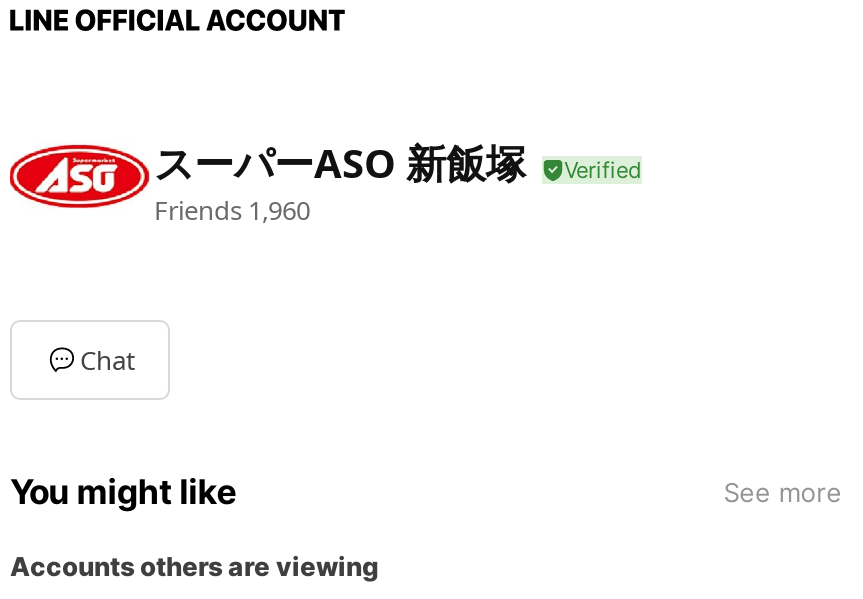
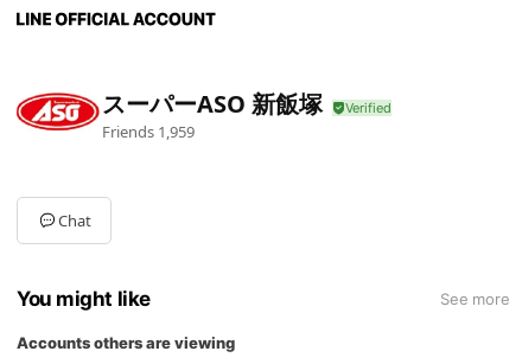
- Friends 1,960
+ Friends 1,959
